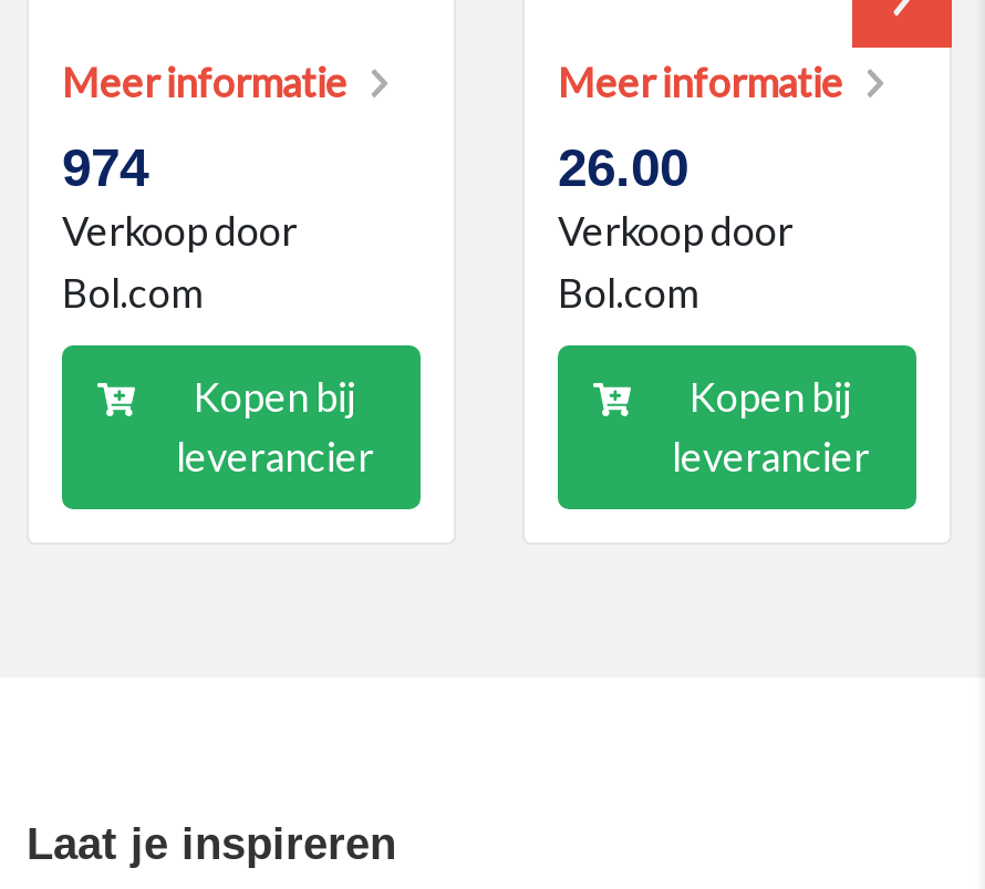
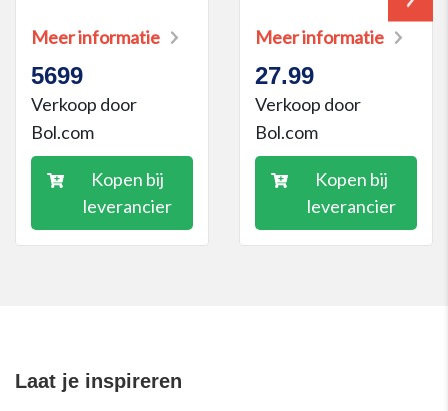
- 974
+ 5699

- 26.00
+ 27.99
